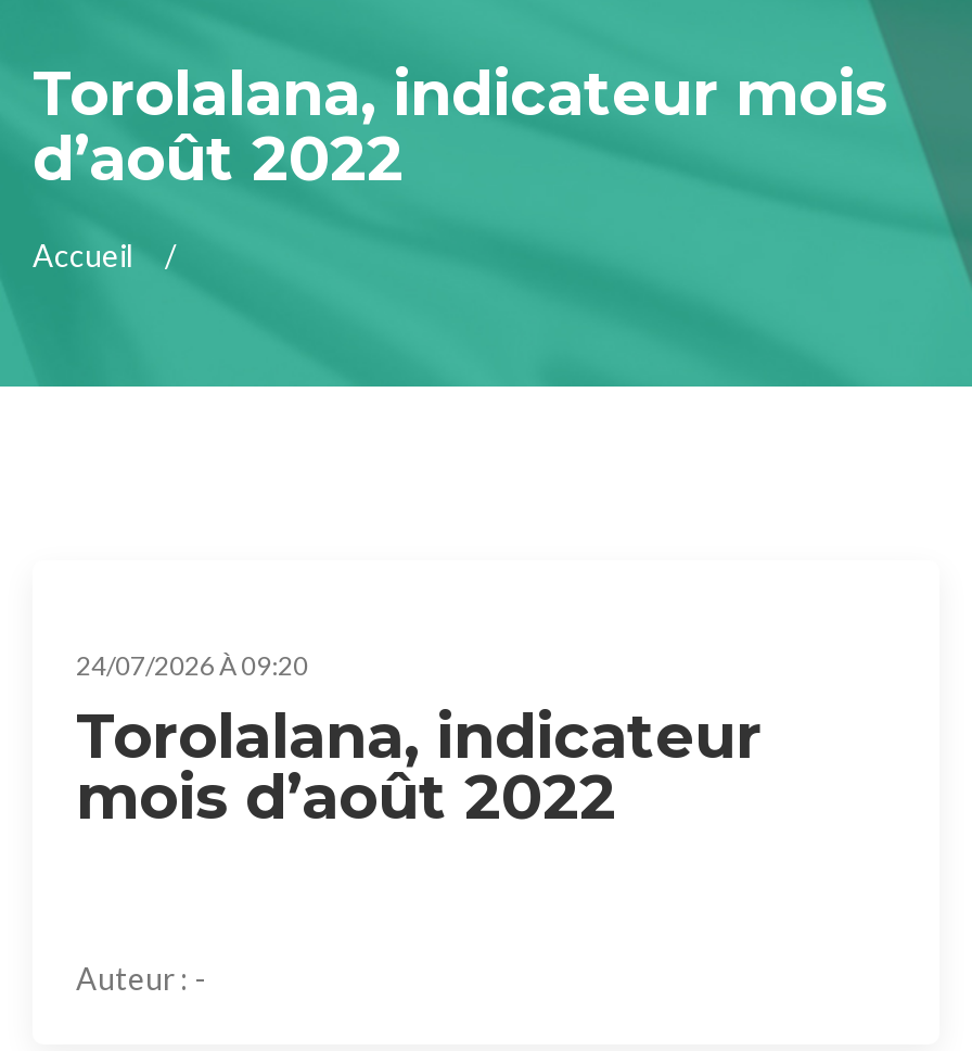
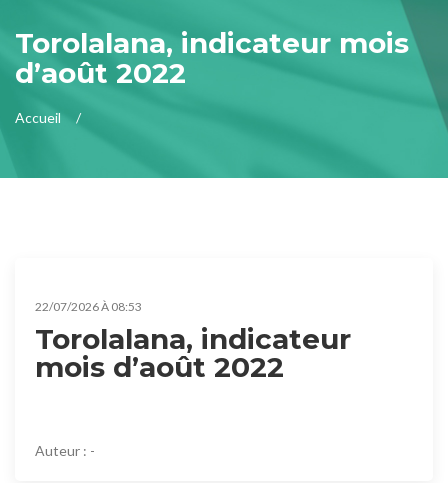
- 24/07/2026 À 09:20
+ 22/07/2026 À 08:53
